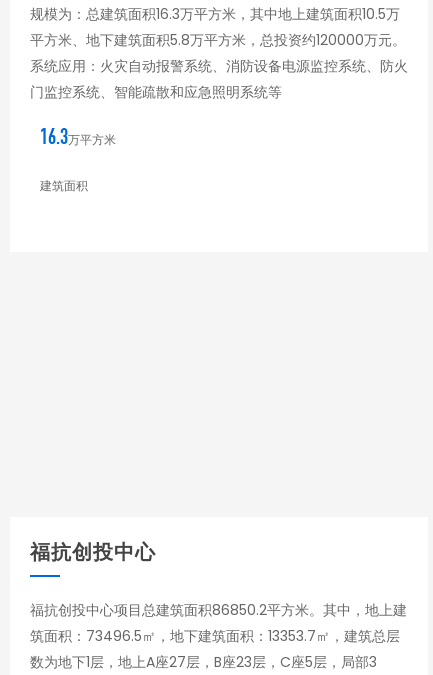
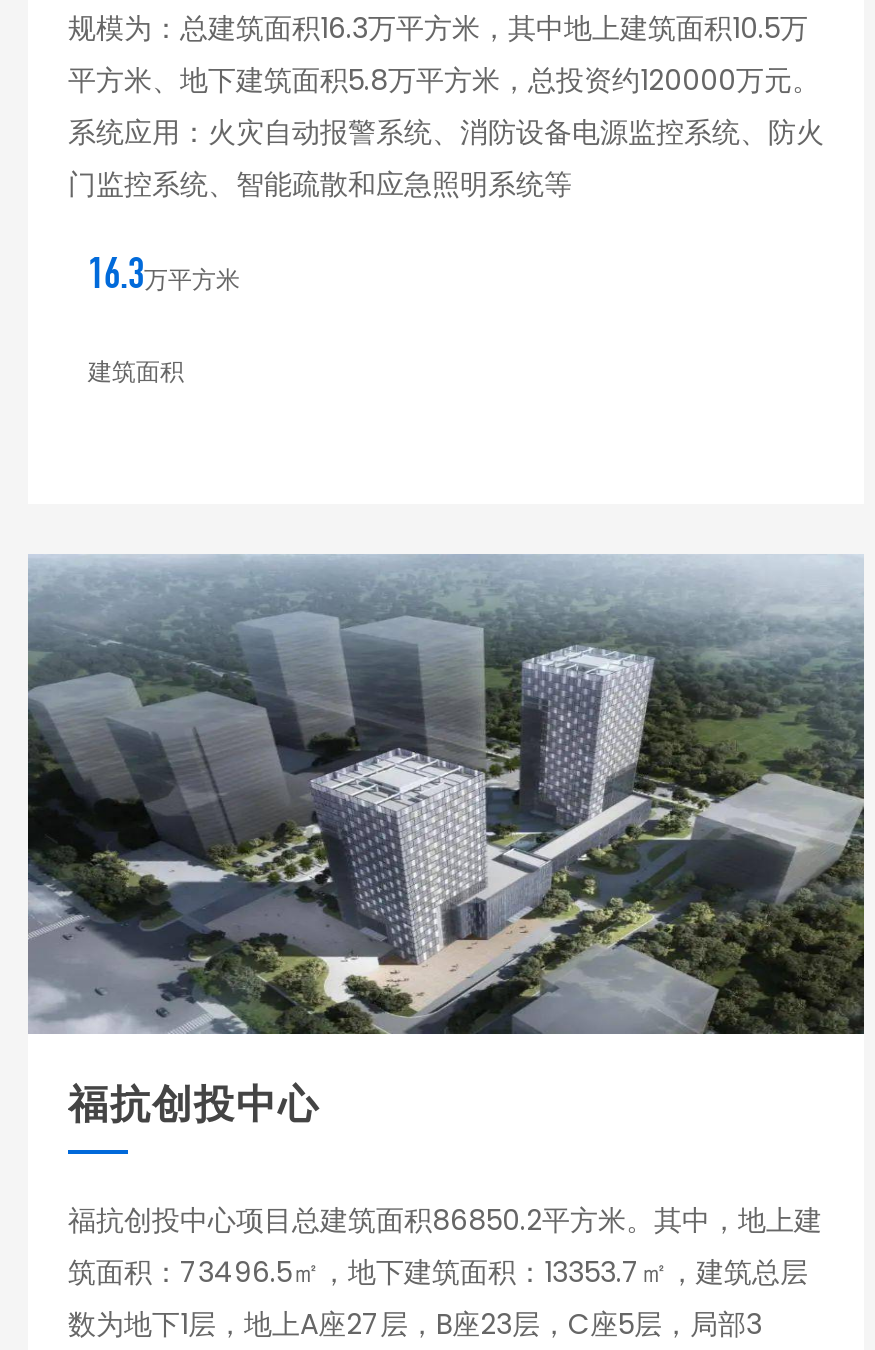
+ [image]
